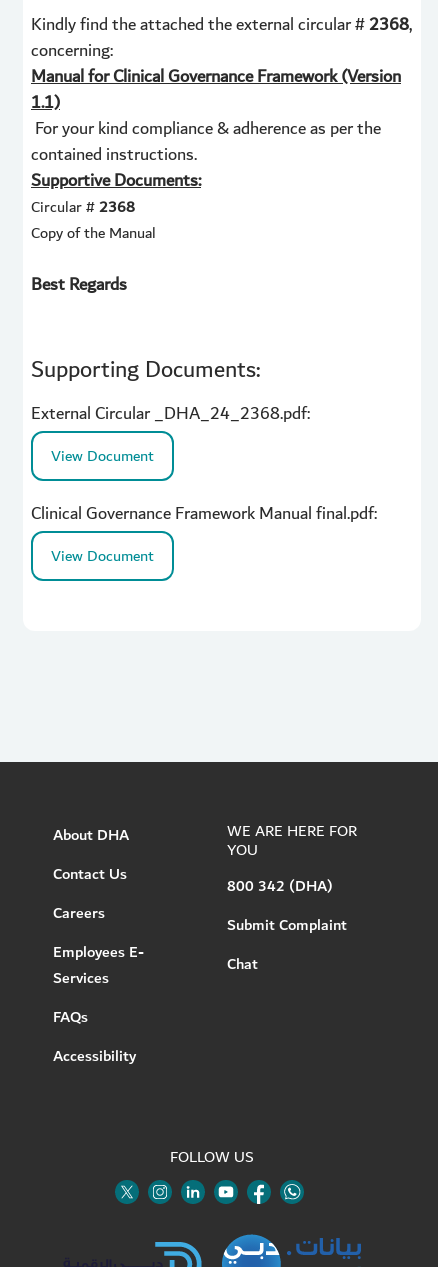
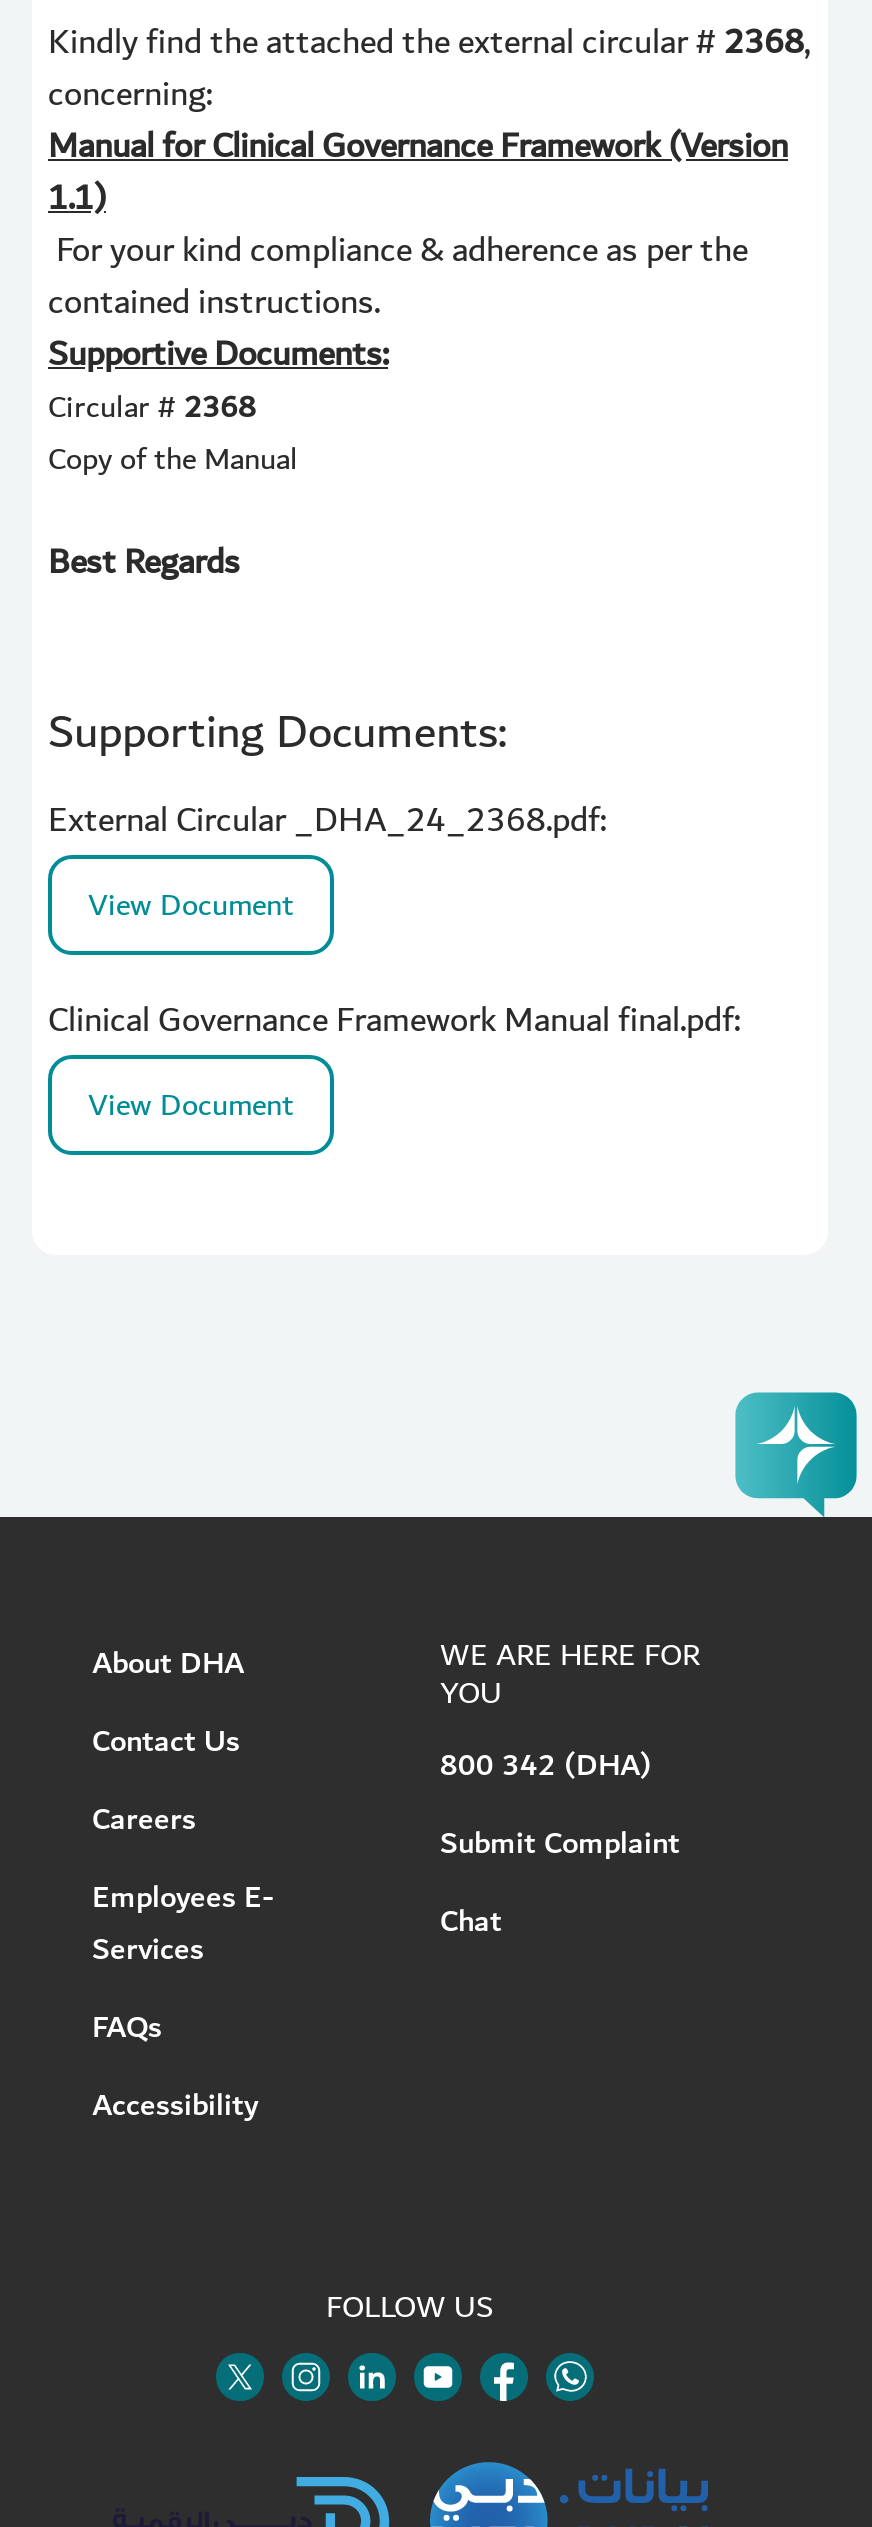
+ [image]
